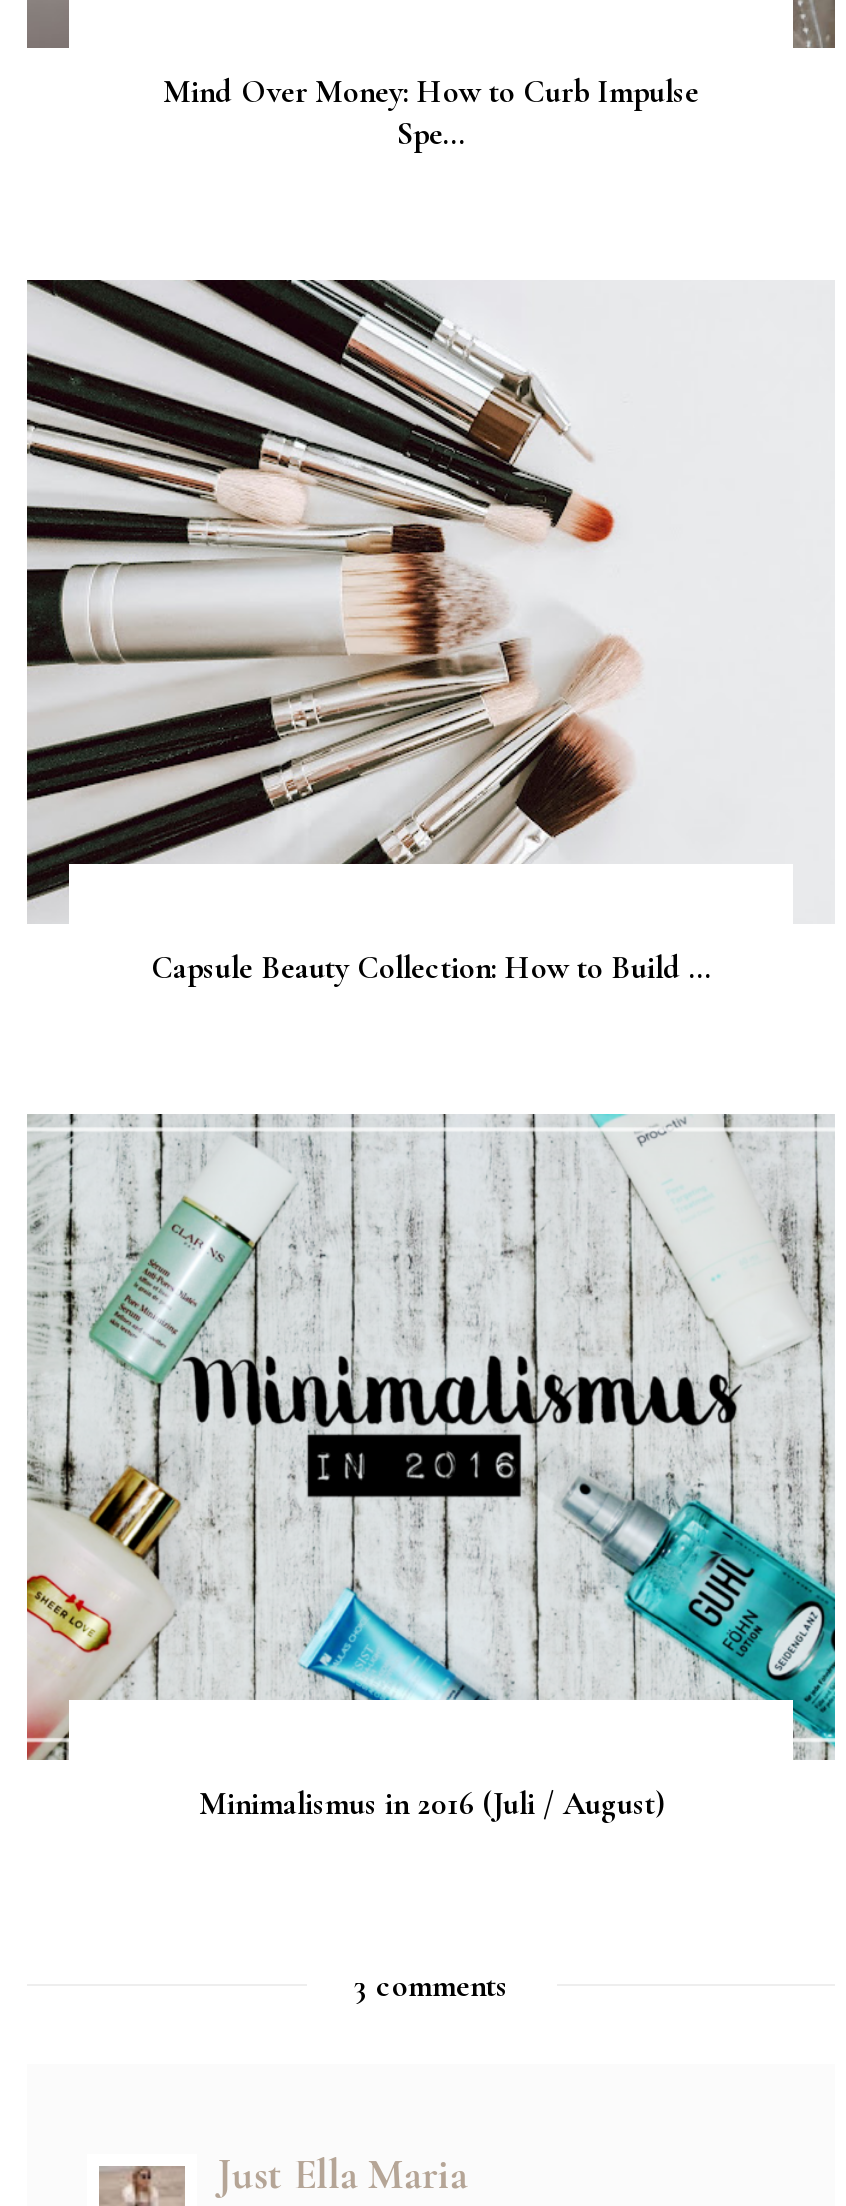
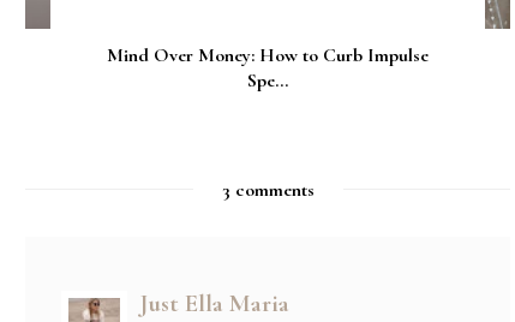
- [image]
- Capsule Beauty Collection: How to Build ...

- [image]
- Minimalismus in 2016 (Juli / August)
